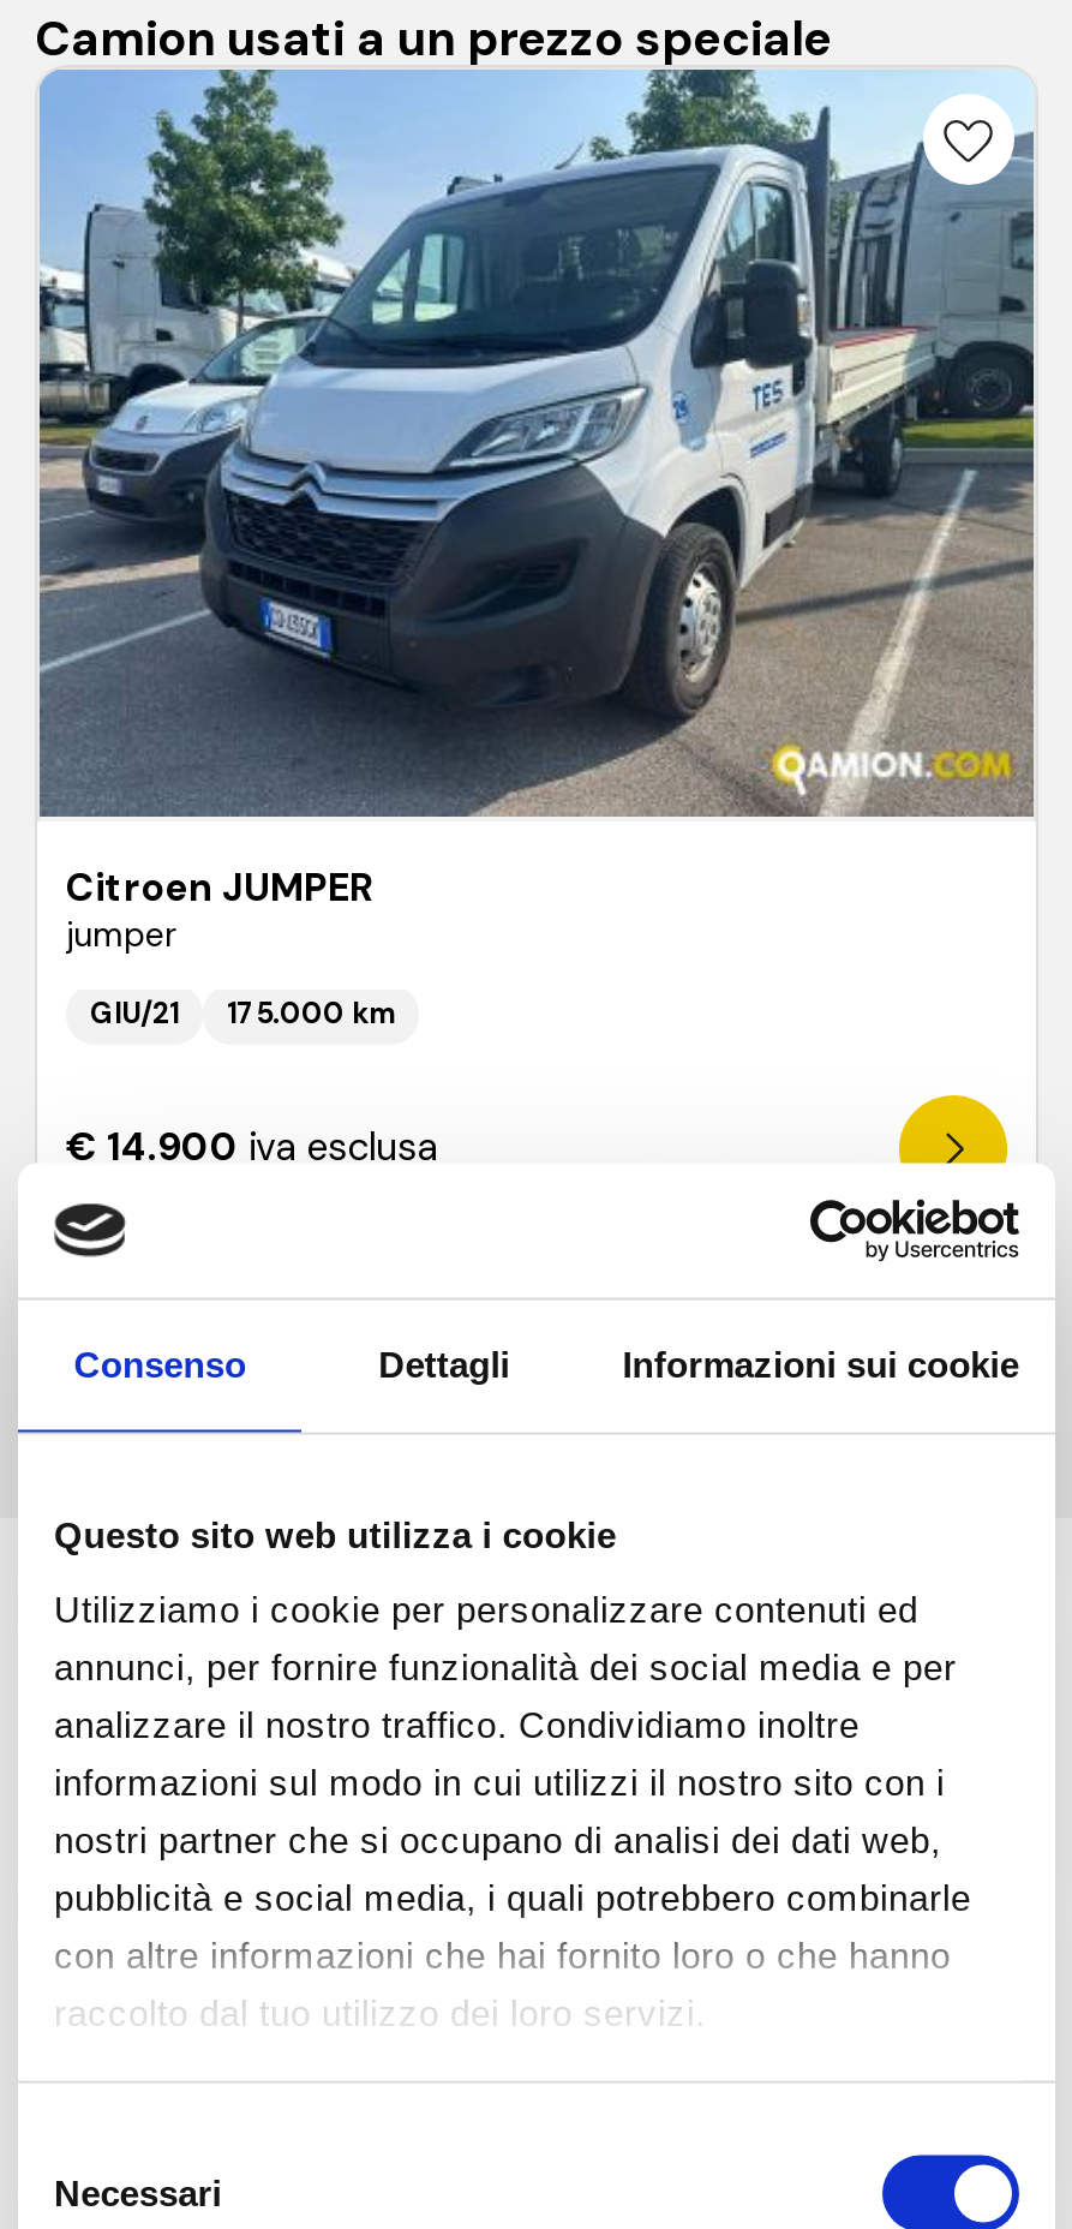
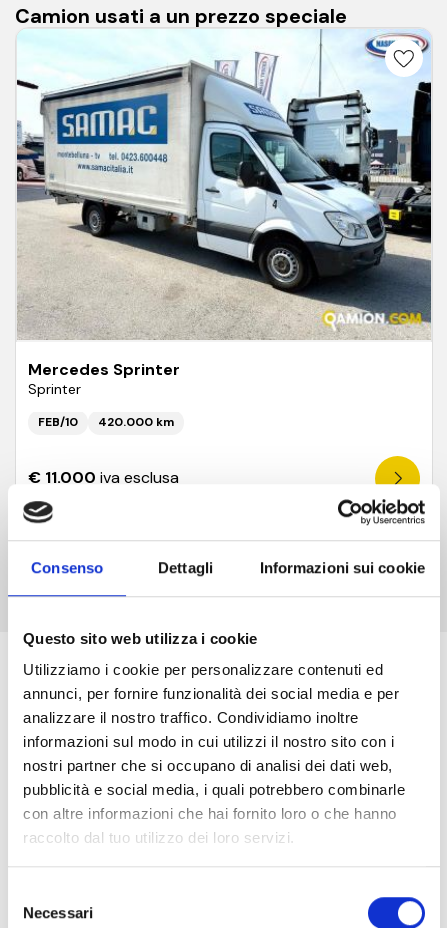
- [image]
- Citroen JUMPER
- jumper
+ [image]
+ Mercedes Sprinter
+ Sprinter

- GIU/21
- 175.000 km
+ FEB/10
+ 420.000 km

- € 14.900 iva esclusa
+ € 11.000 iva esclusa
